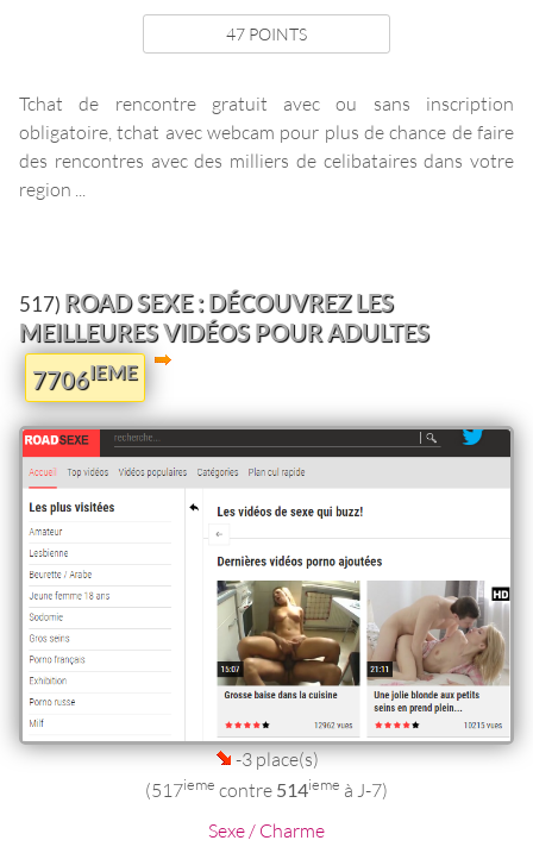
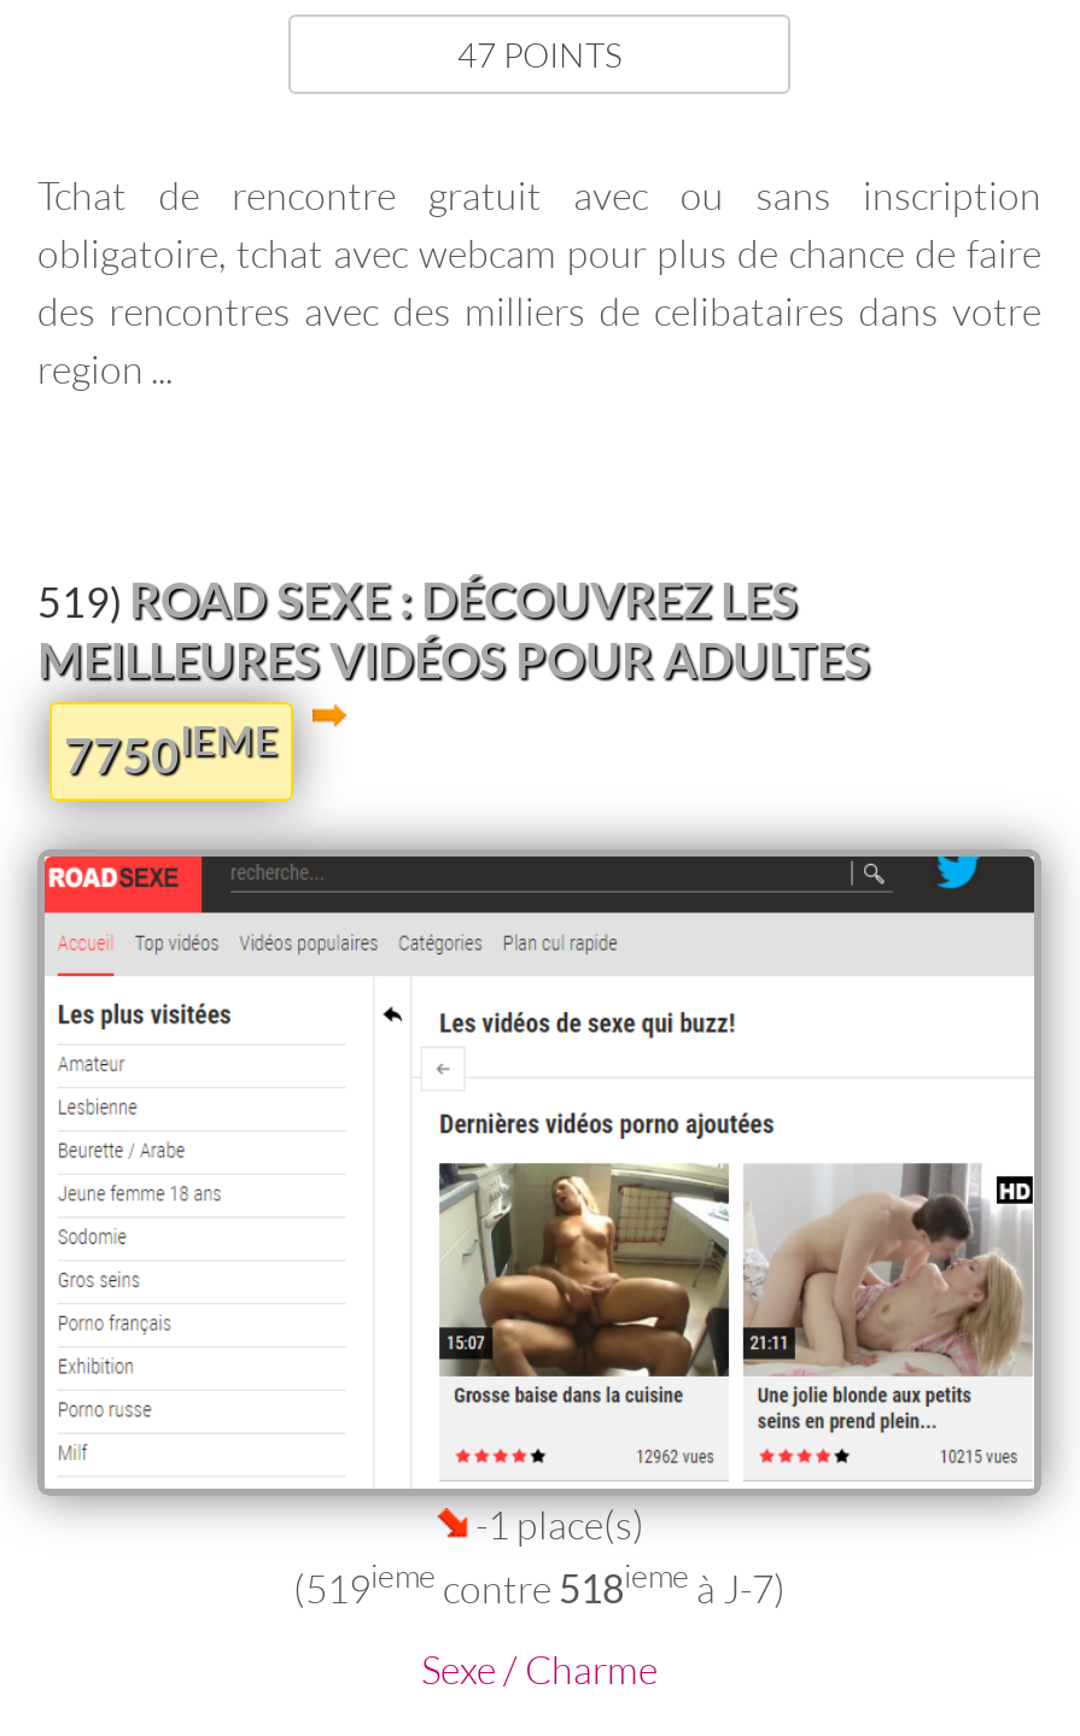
- 517) ROAD SEXE : DÉCOUVREZ LES
+ 519) ROAD SEXE : DÉCOUVREZ LES

- 7706IEME
+ 7750IEME

- -3 place(s)
+ -1 place(s)

- (517ieme contre 514ieme à J-7)
+ (519ieme contre 518ieme à J-7)
